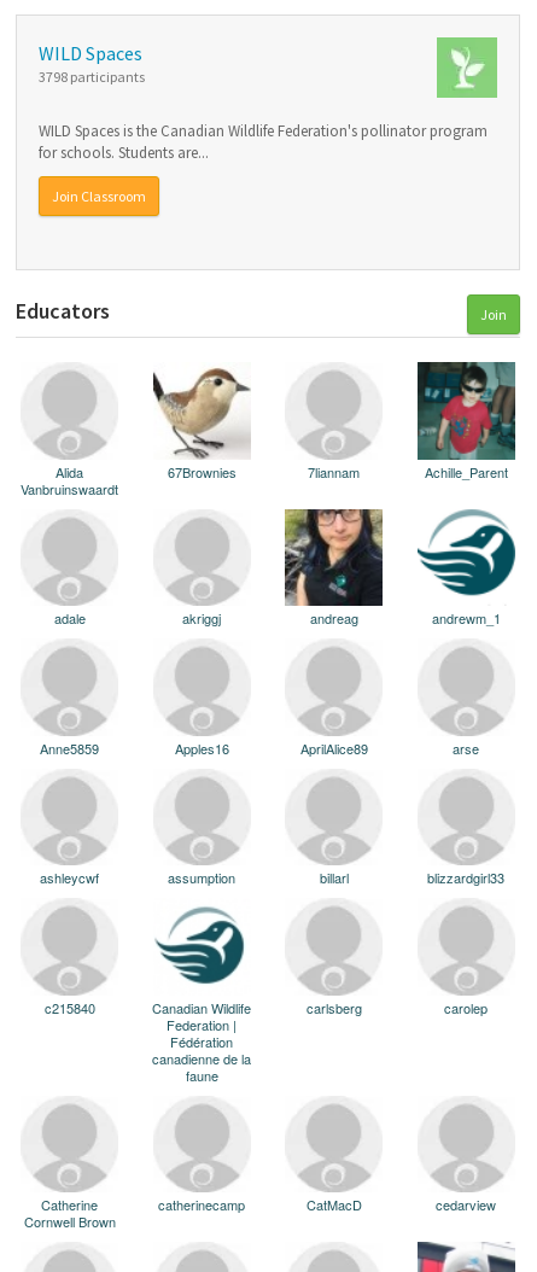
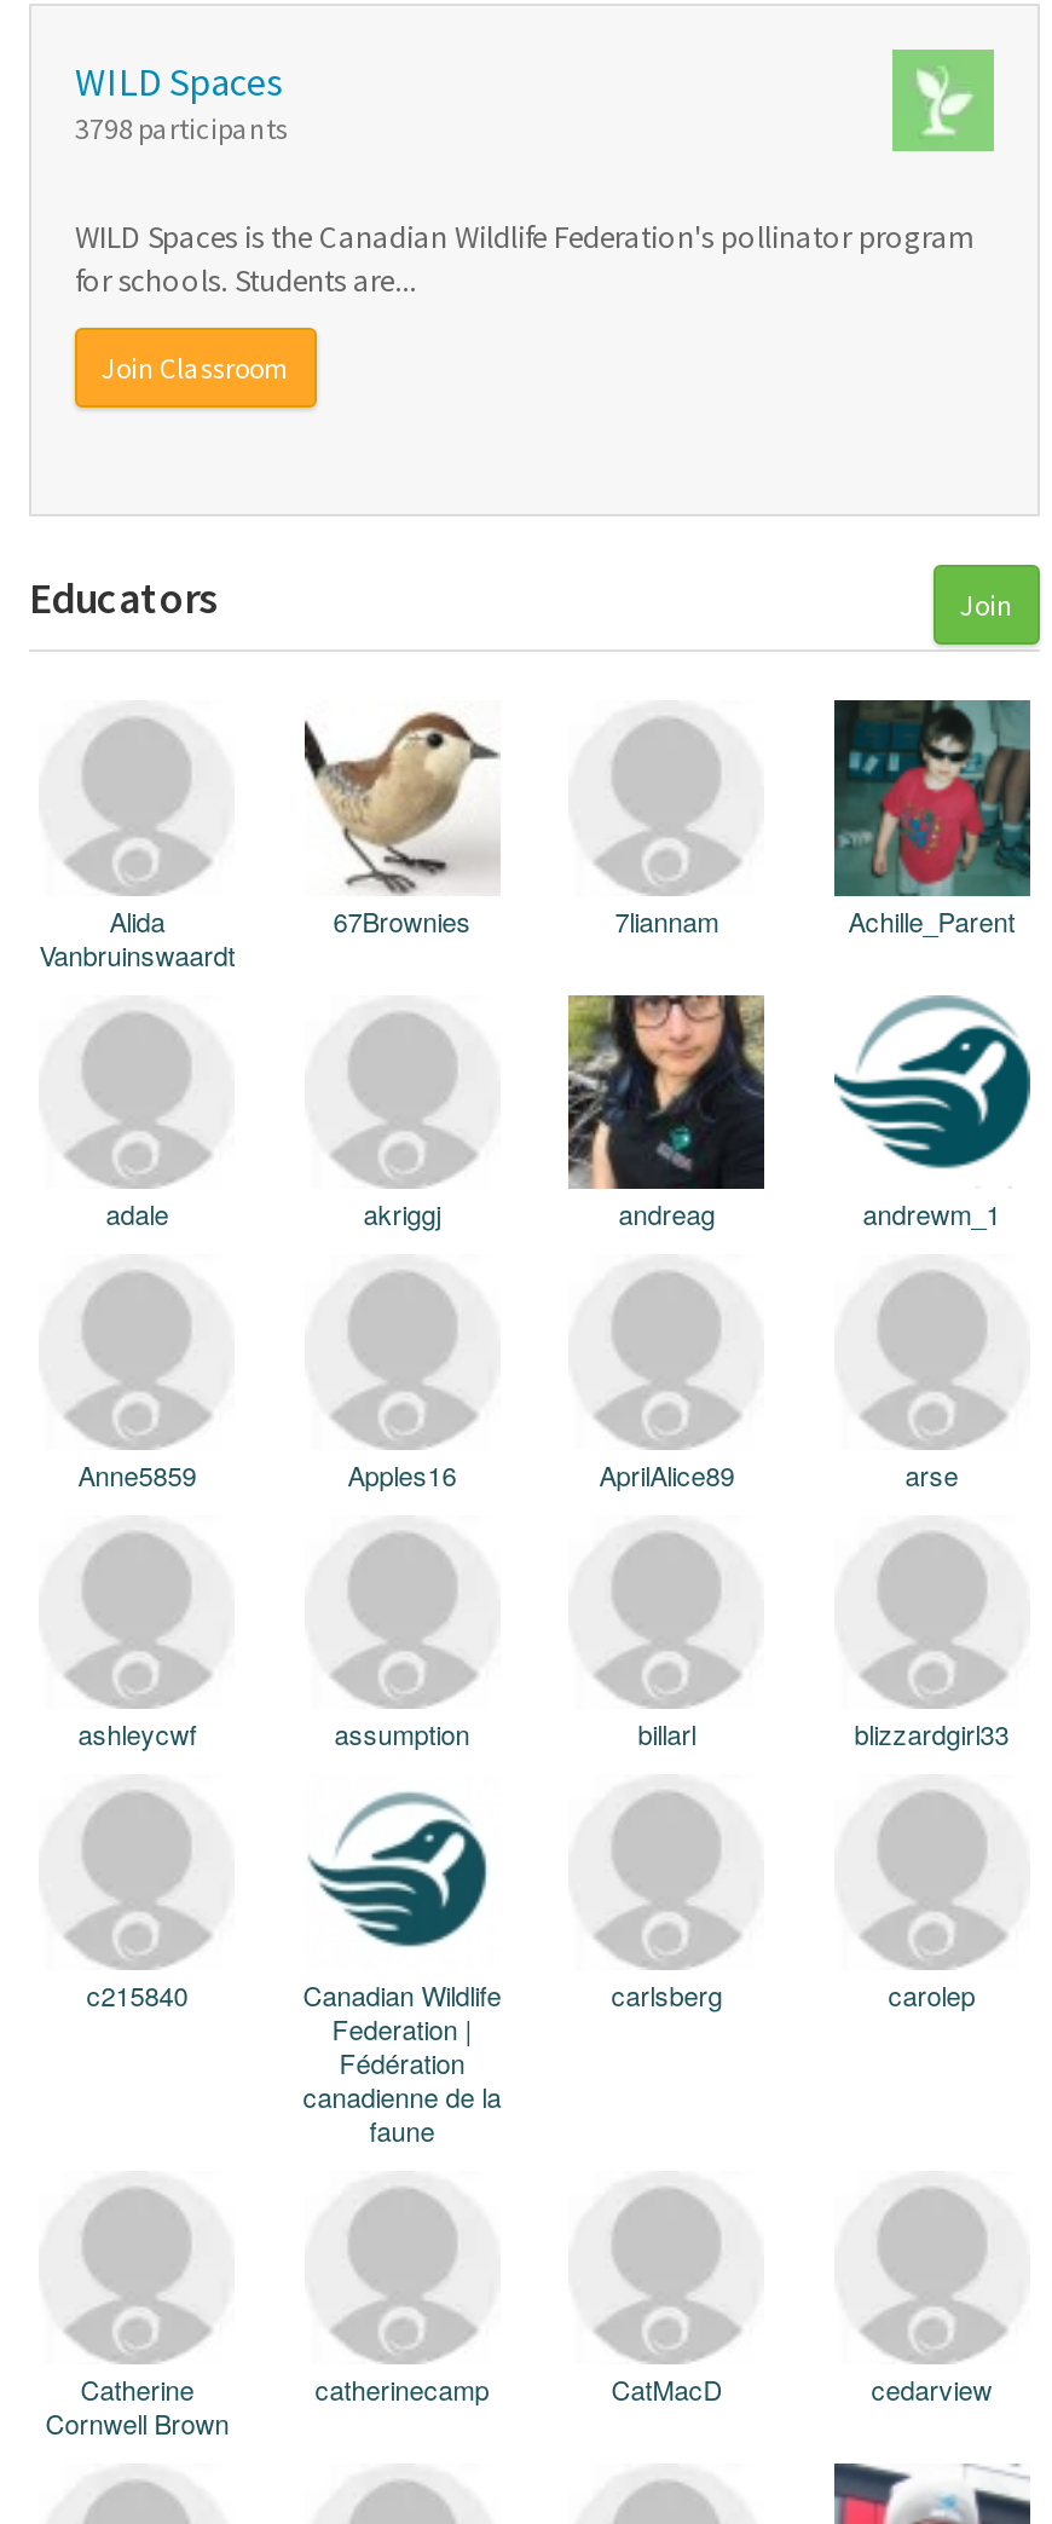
- [image]
+ [image]
